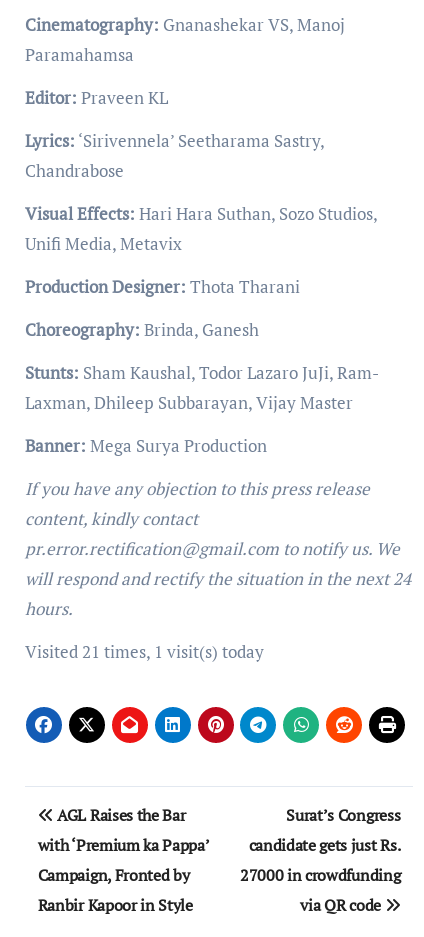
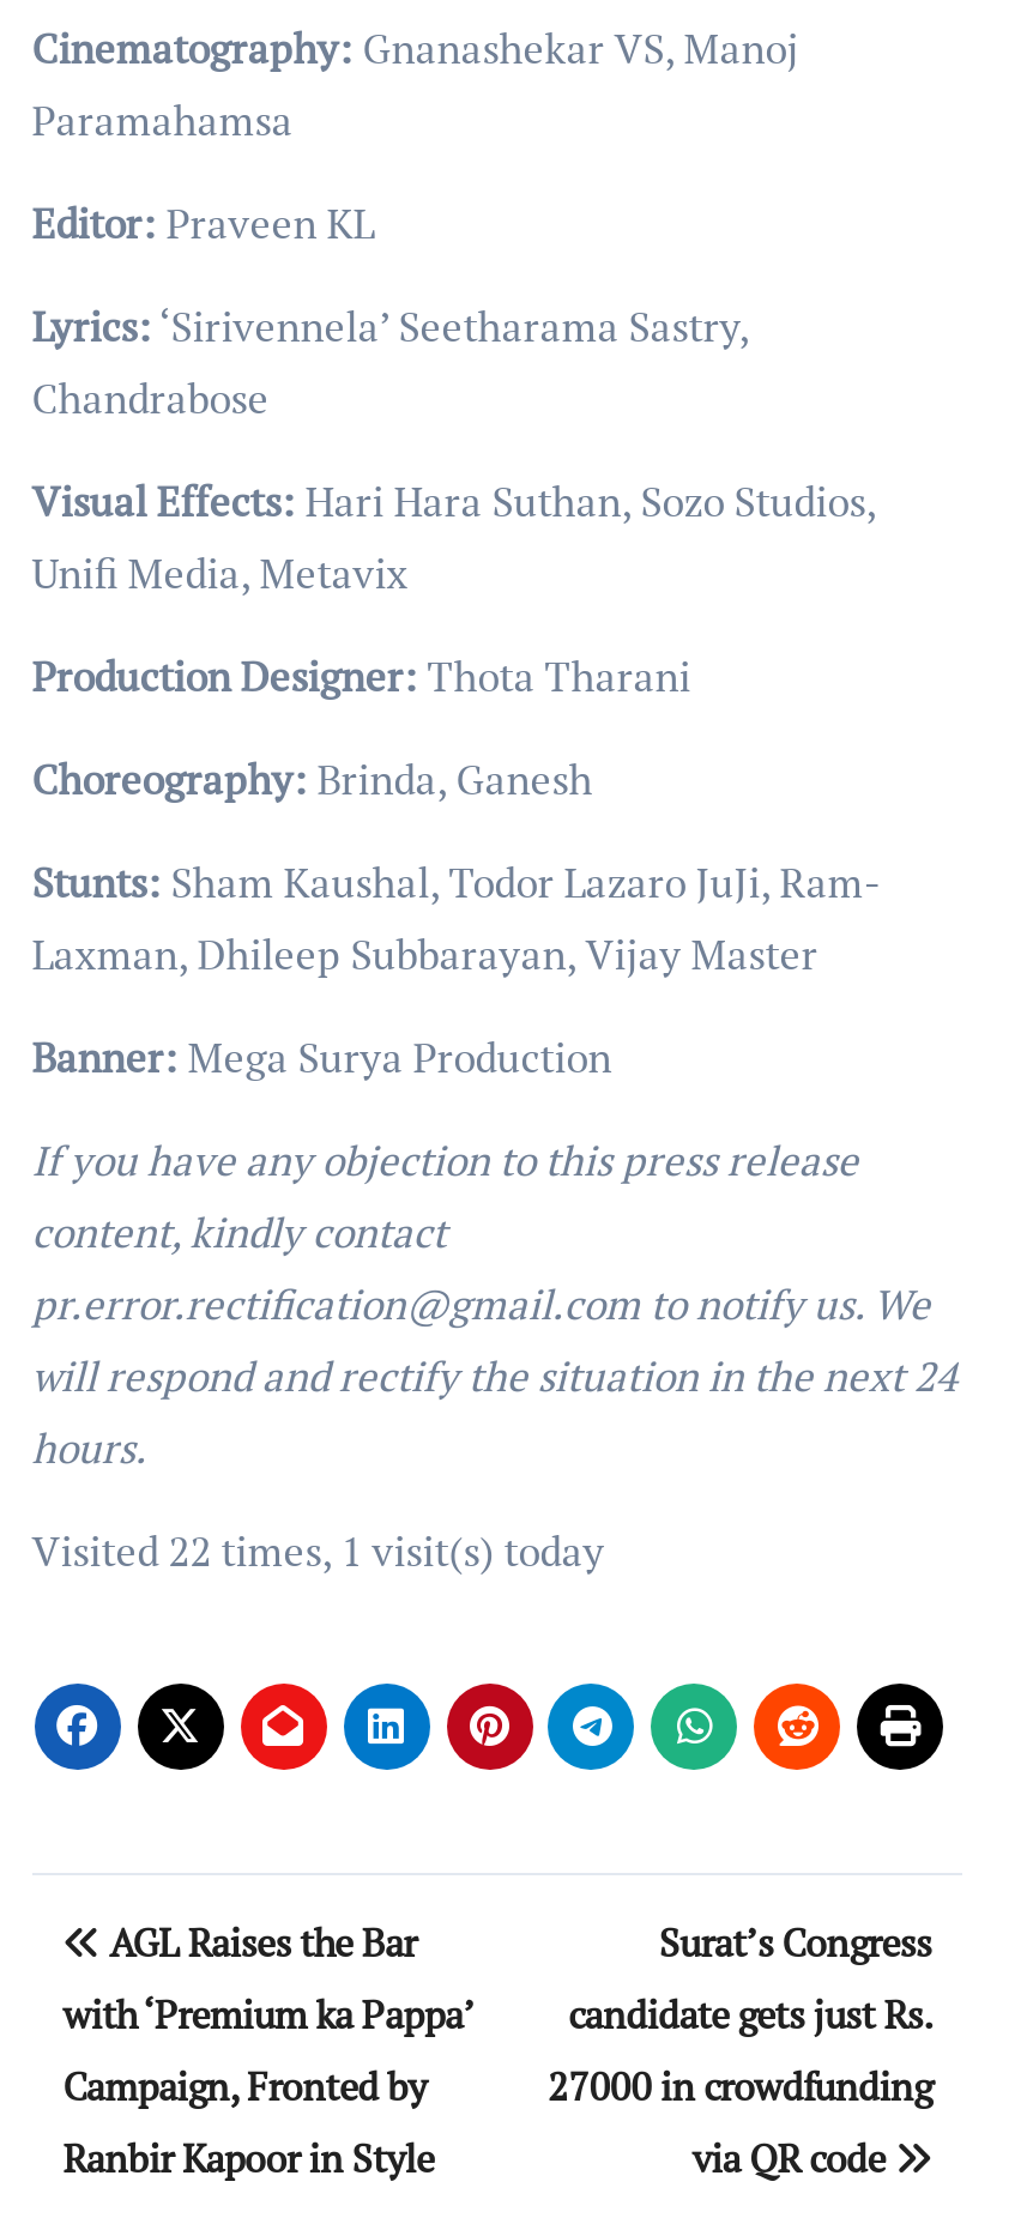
- Visited 21 times, 1 visit(s) today
+ Visited 22 times, 1 visit(s) today
